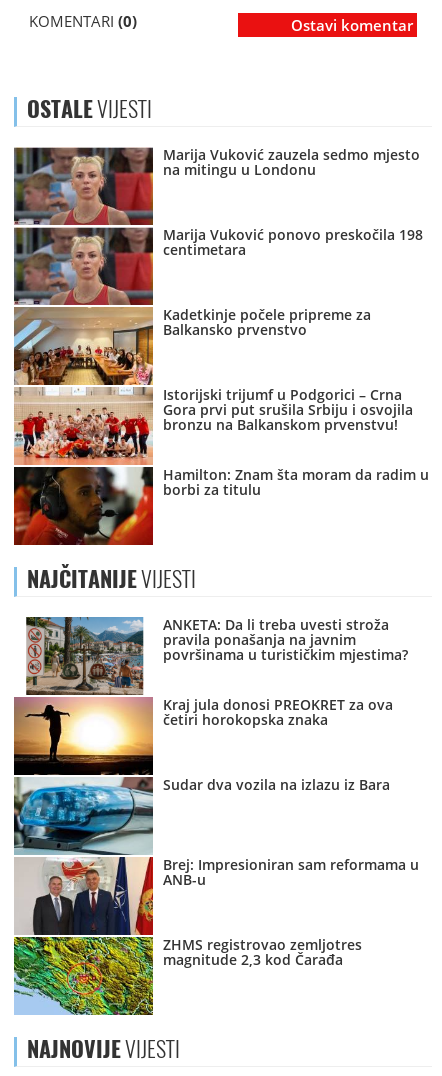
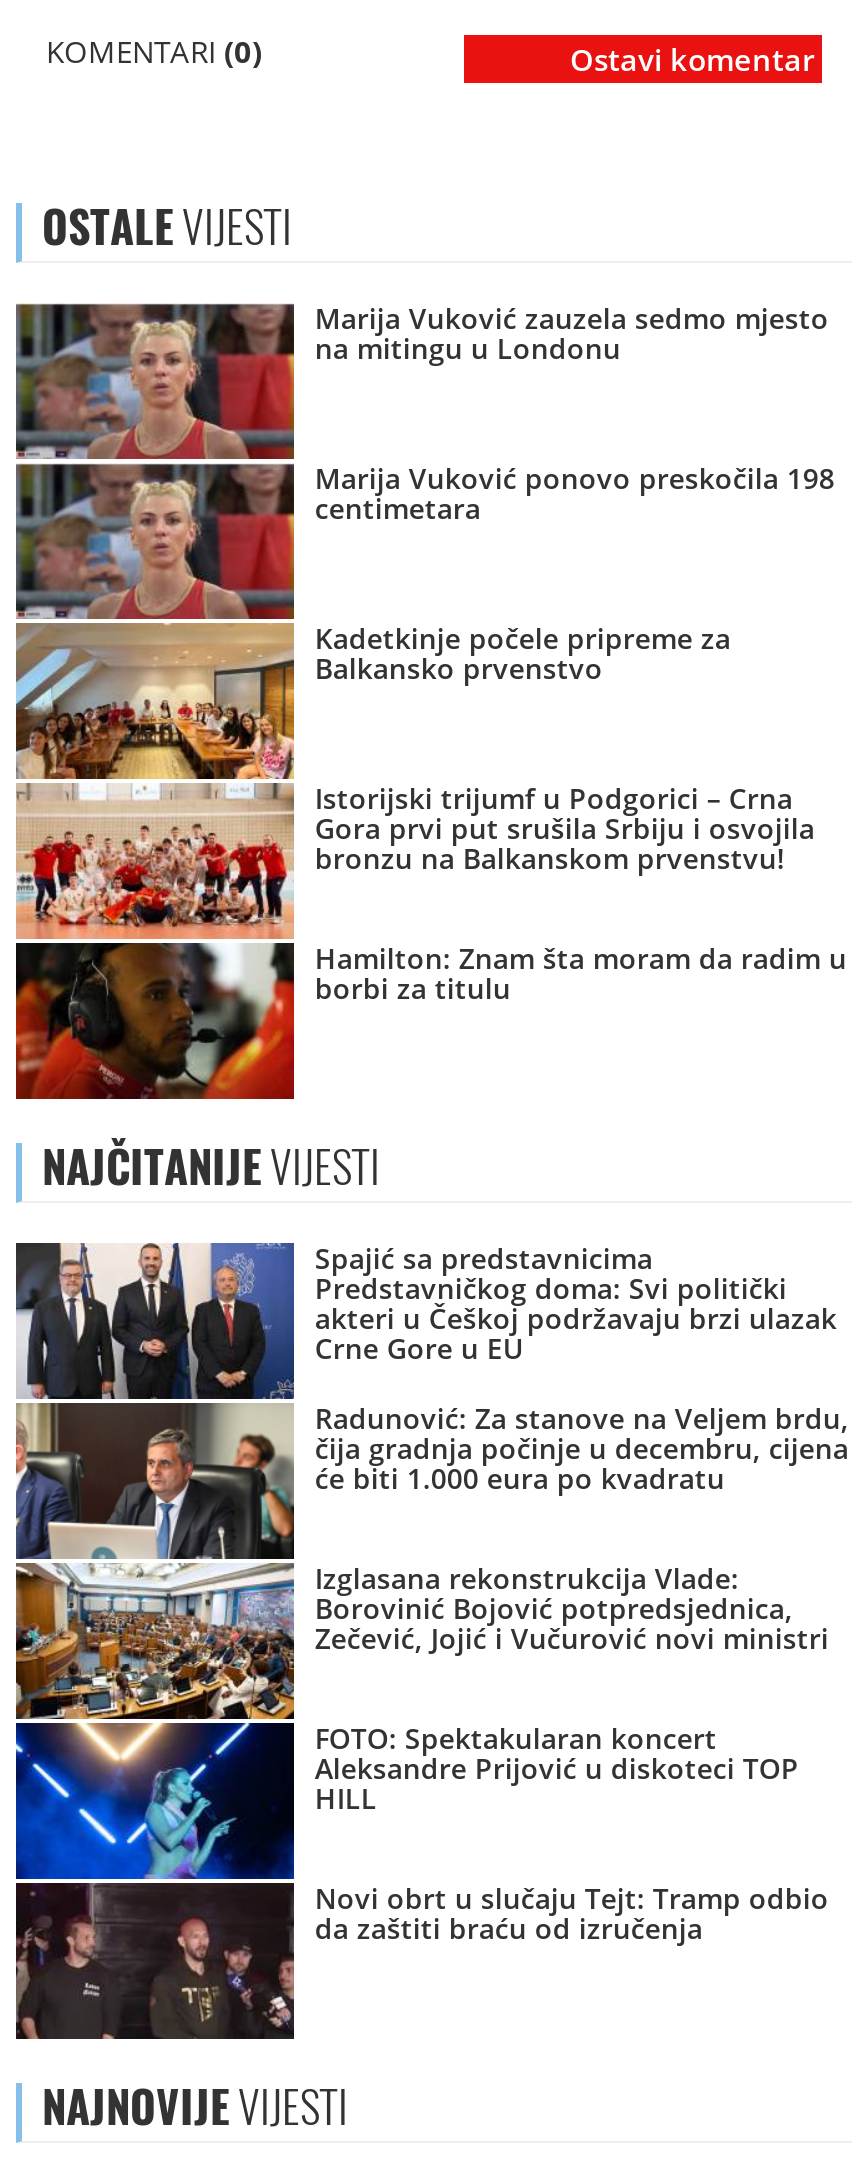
- [image]
- ANKETA: Da li treba uvesti stroža
- pravila ponašanja na javnim
- površinama u turističkim mjestima?
+ [image]
+ Spajić sa predstavnicima
+ Predstavničkog doma: Svi politički
+ akteri u Češkoj podržavaju brzi ulazak
+ Crne Gore u EU

- Kraj jula donosi PREOKRET za ova
- četiri horokopska znaka
+ Radunović: Za stanove na Veljem brdu,
+ čija gradnja počinje u decembru, cijena
+ će biti 1.000 eura po kvadratu

- Sudar dva vozila na izlazu iz Bara
+ Izglasana rekonstrukcija Vlade:
+ Borovinić Bojović potpredsjednica,
+ Zečević, Jojić i Vučurović novi ministri

- Brej: Impresioniran sam reformama u
- ANB-u
+ FOTO: Spektakularan koncert
+ Aleksandre Prijović u diskoteci TOP
+ HILL

- ZHMS registrovao zemljotres
- magnitude 2,3 kod Čarađa
+ Novi obrt u slučaju Tejt: Tramp odbio
+ da zaštiti braću od izručenja
